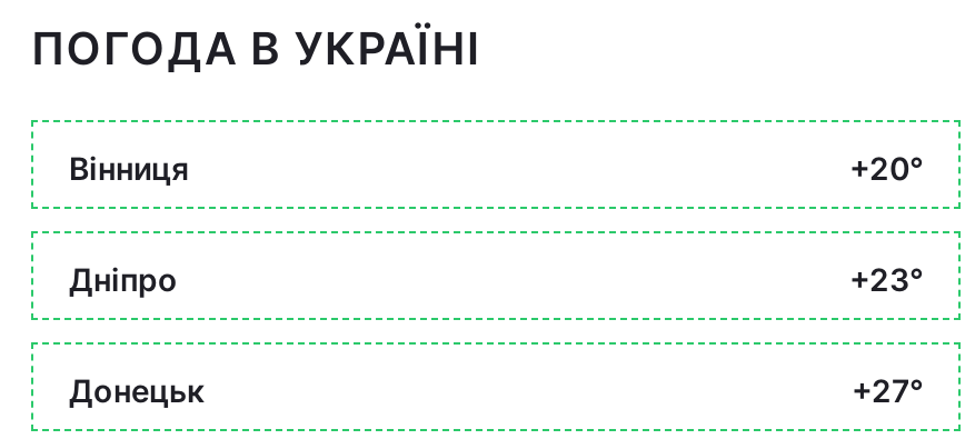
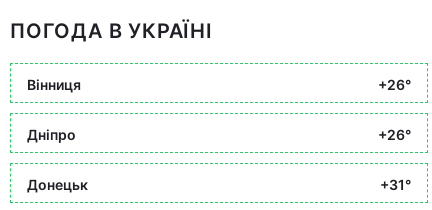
- +20°
+ +26°

- +23°
+ +26°

- +27°
+ +31°
